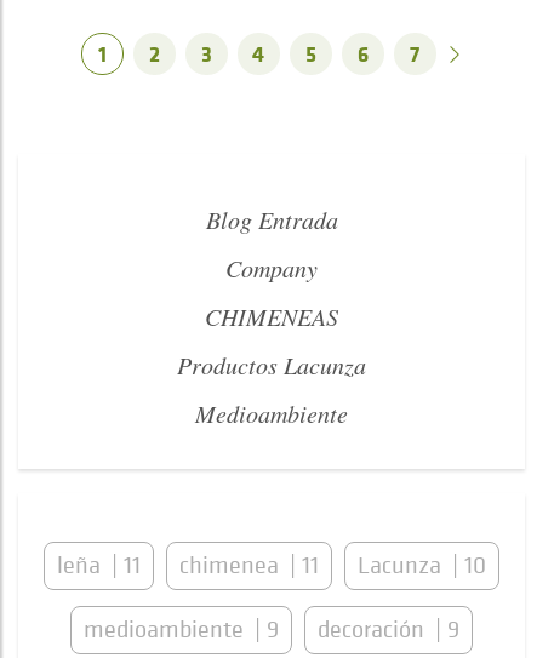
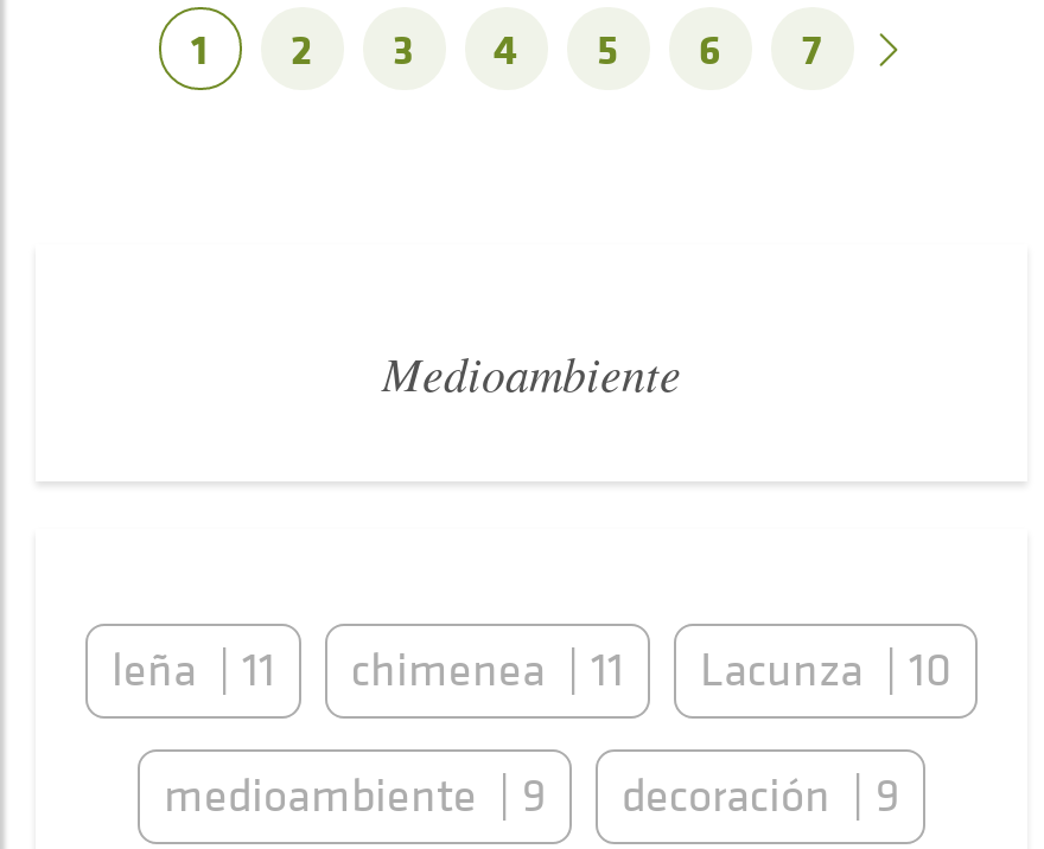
- Blog Entrada
- Company
- CHIMENEAS
- Productos Lacunza
